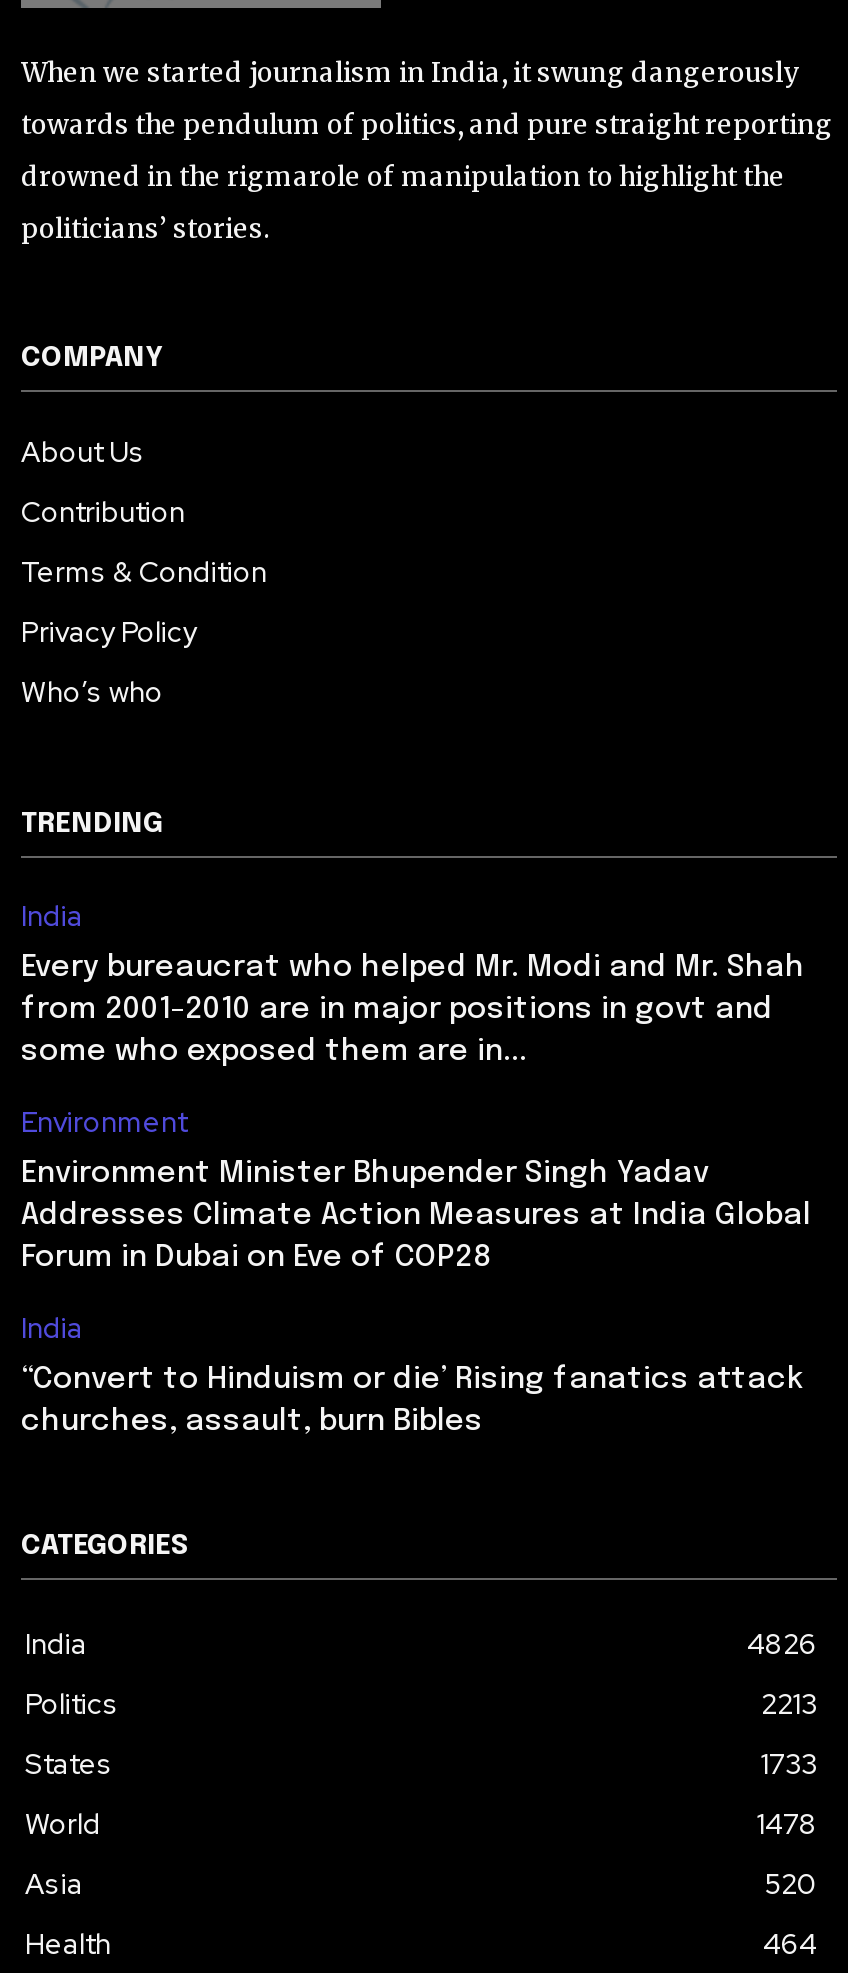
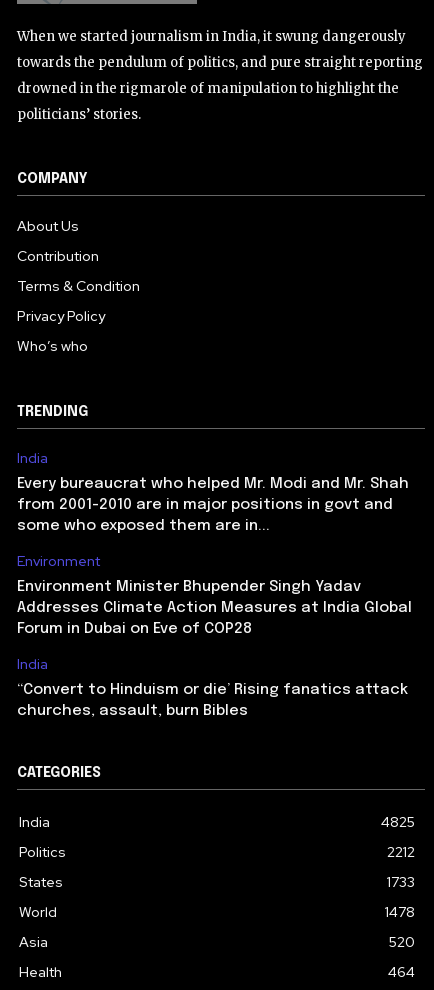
- 4826
+ 4825

- 2213
+ 2212
